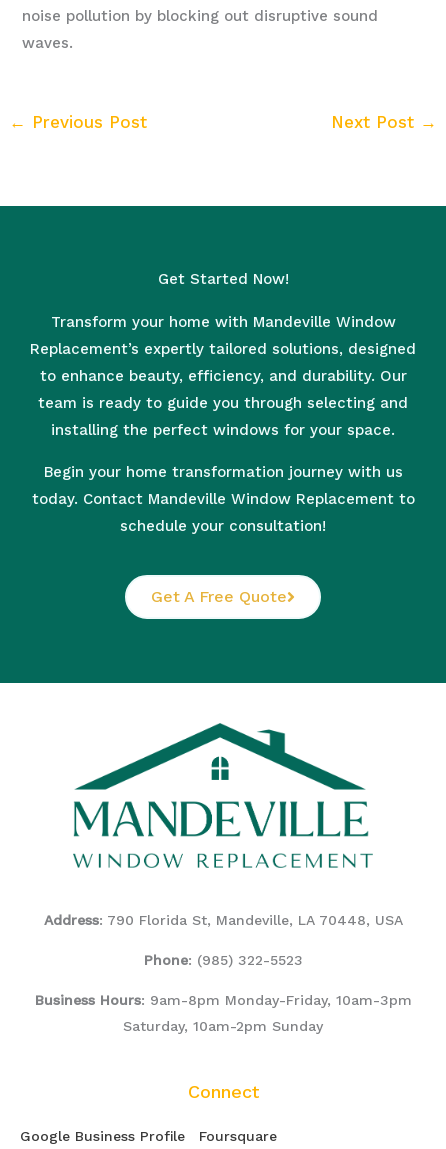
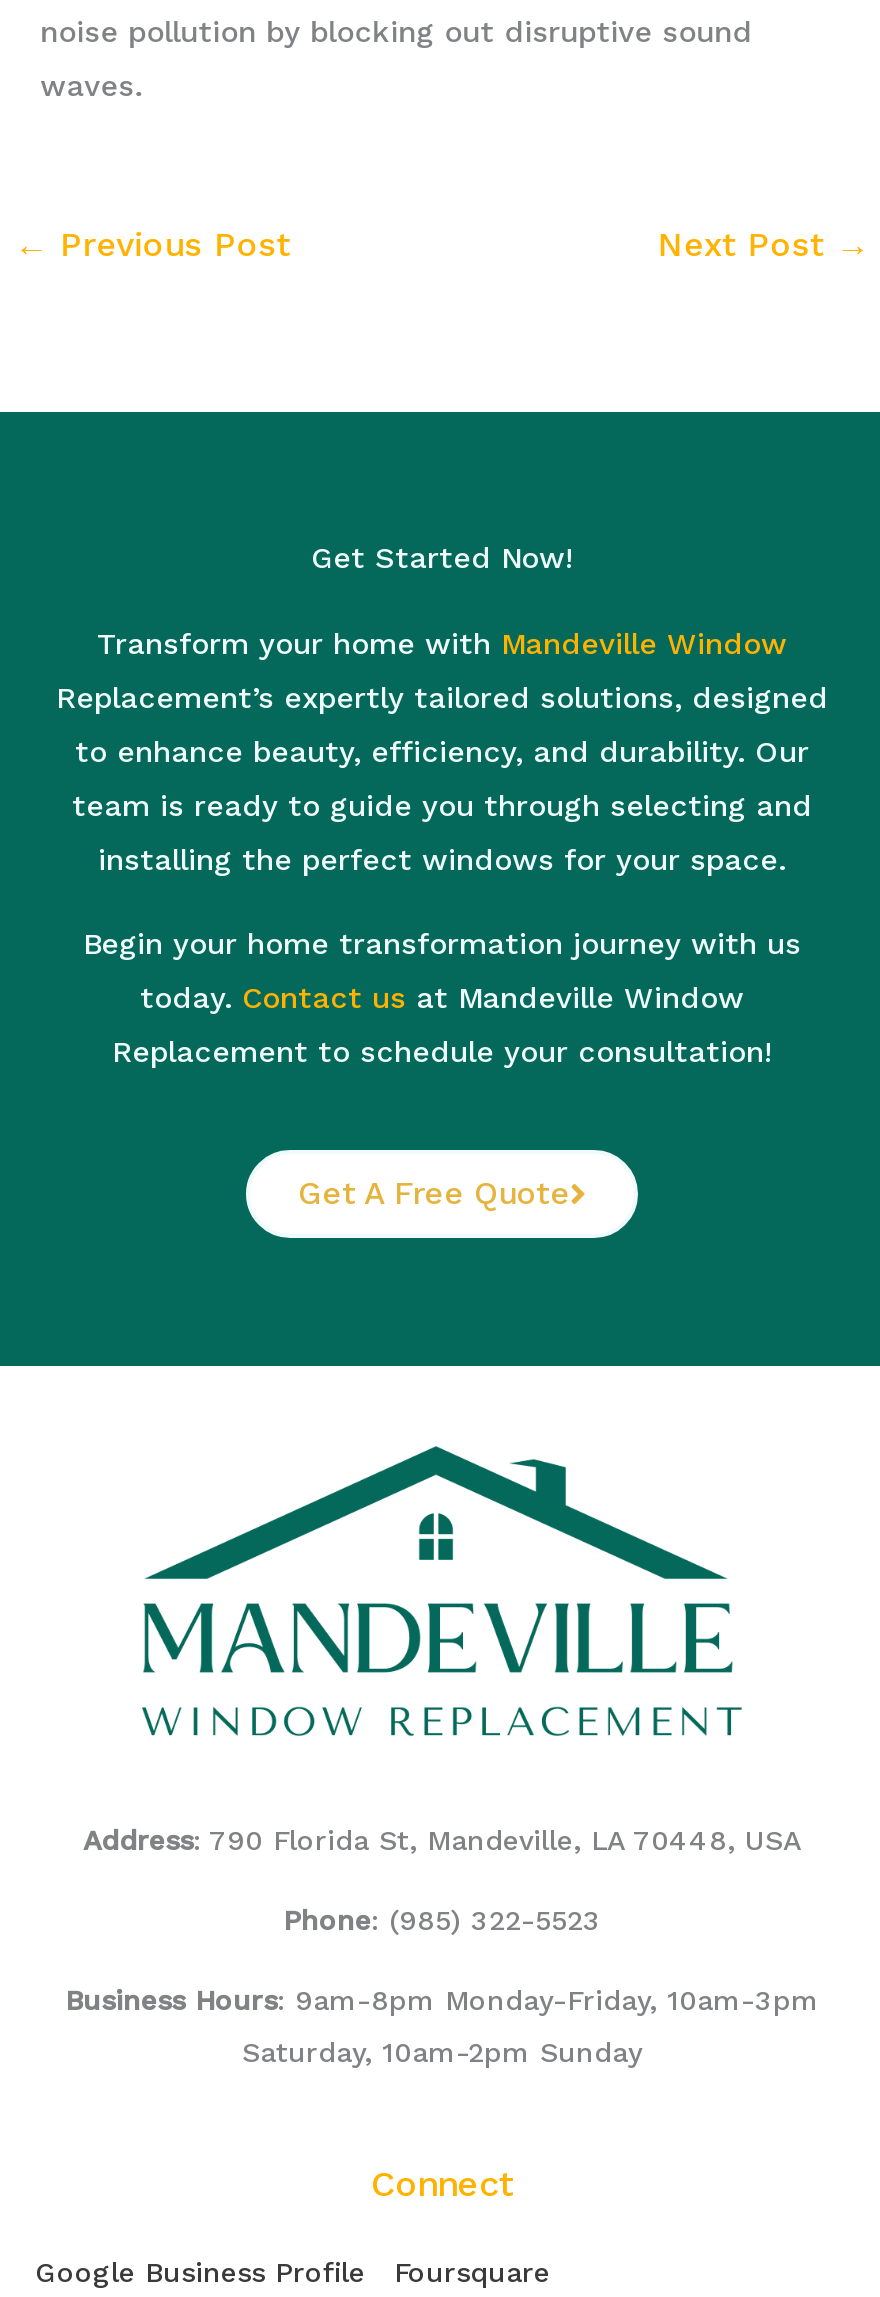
- today. Contact Mandeville Window Replacement to
+ today. Contact us at Mandeville Window

- schedule your consultation!
+ Replacement to schedule your consultation!
